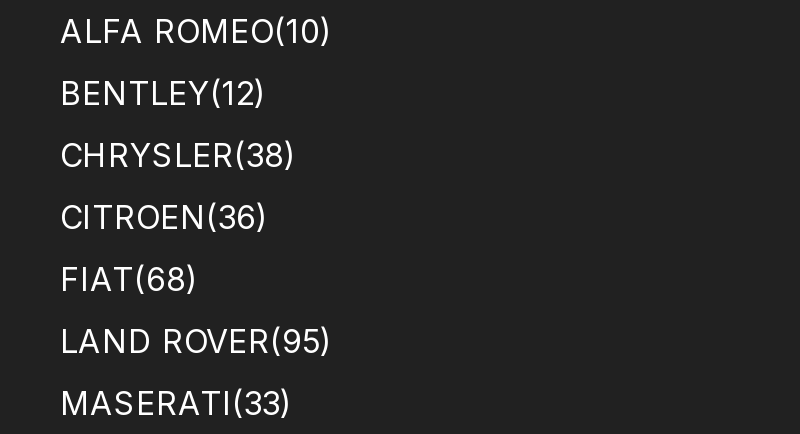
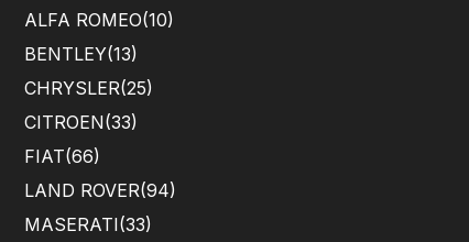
- BENTLEY(12)
+ BENTLEY(13)

- CHRYSLER(38)
+ CHRYSLER(25)

- CITROEN (36)
+ CITROEN (33)

- FIAT(68)
+ FIAT(66)

- LAND ROVER(95)
+ LAND ROVER(94)
